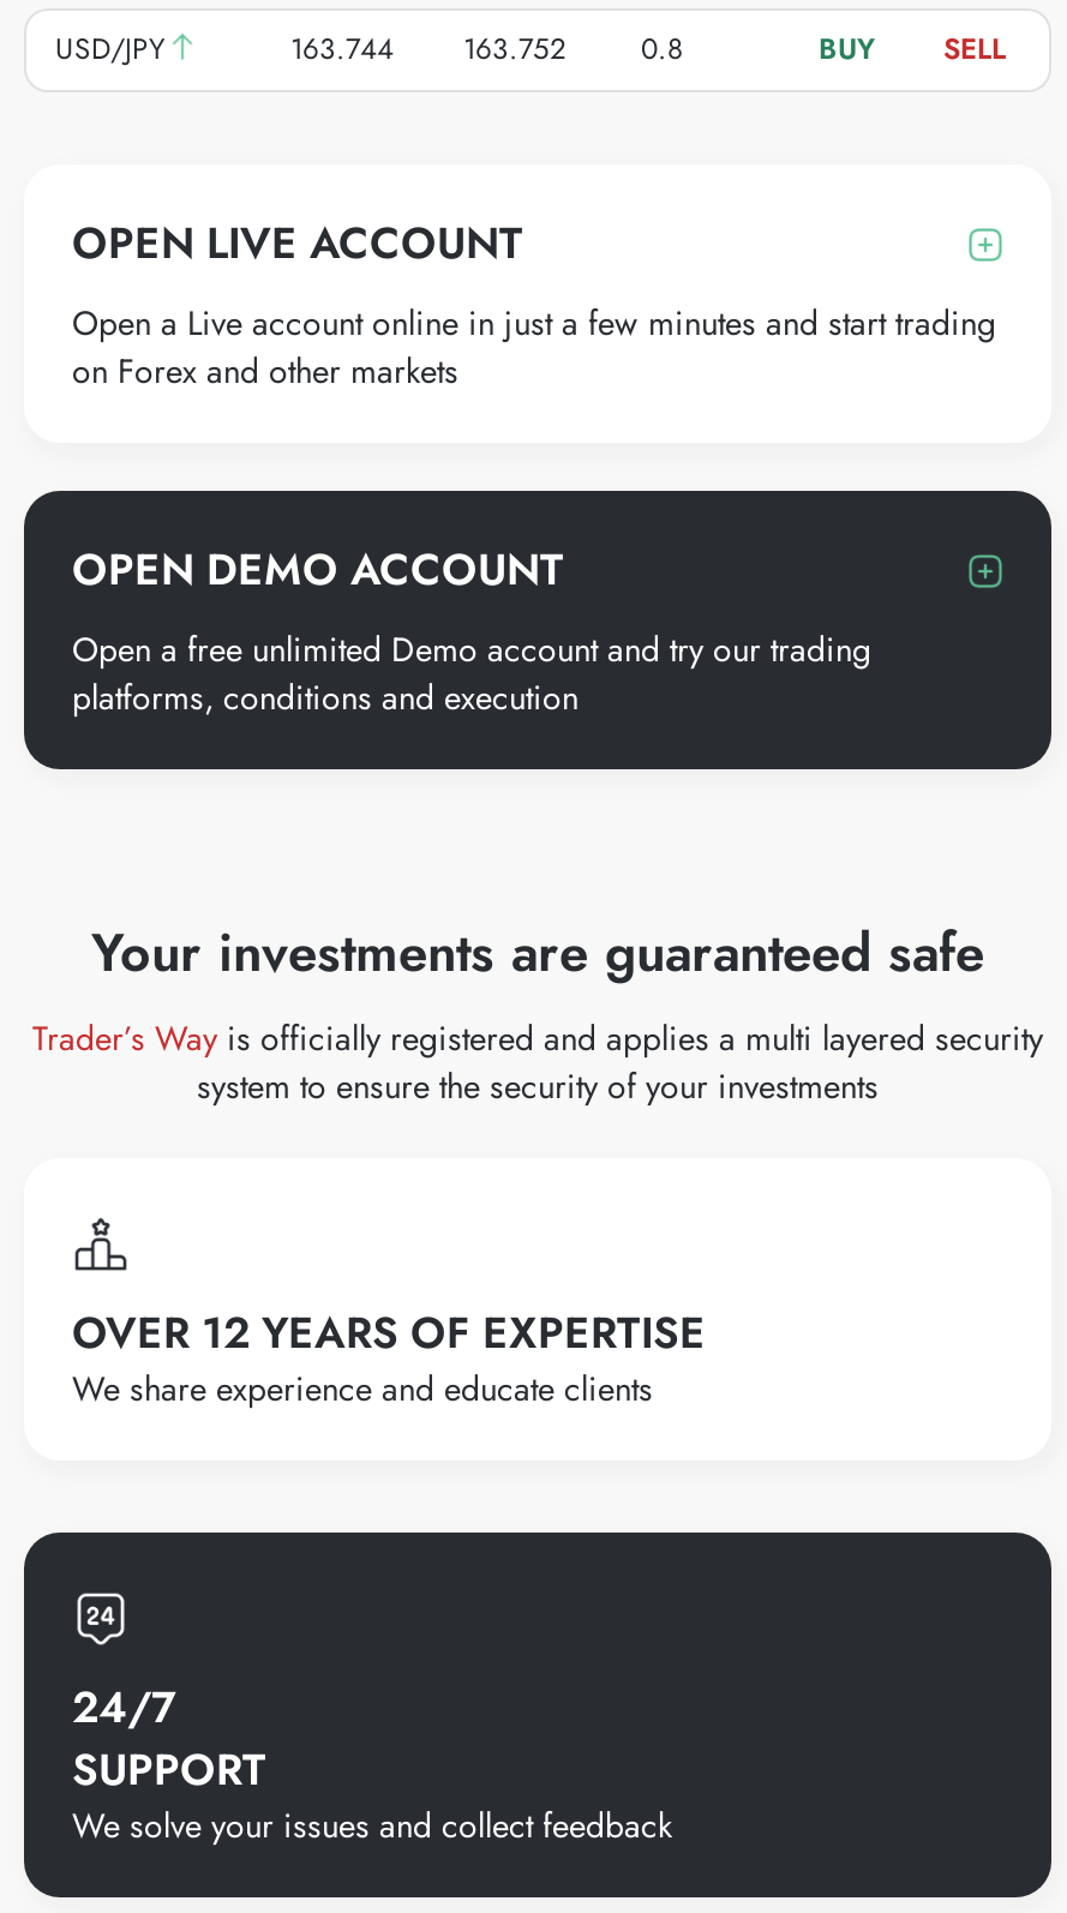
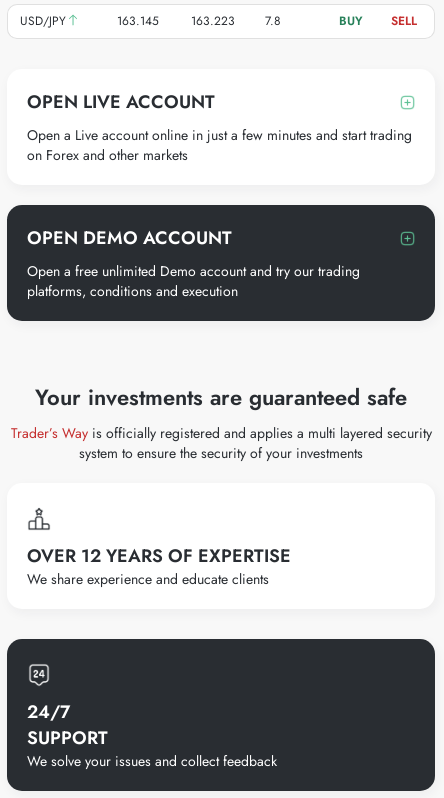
- 163.744
+ 163.145

- 163.752
+ 163.223

- 0.8
+ 7.8
